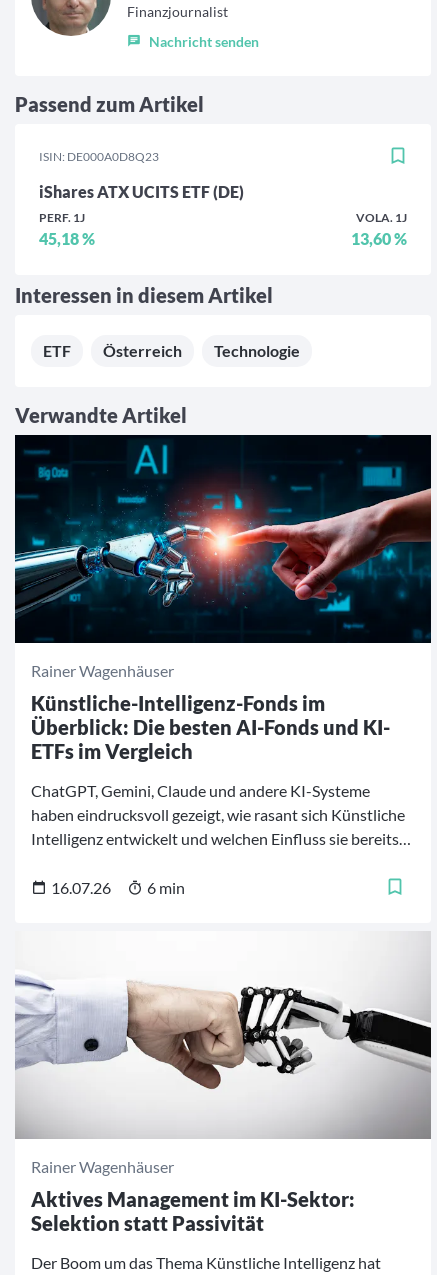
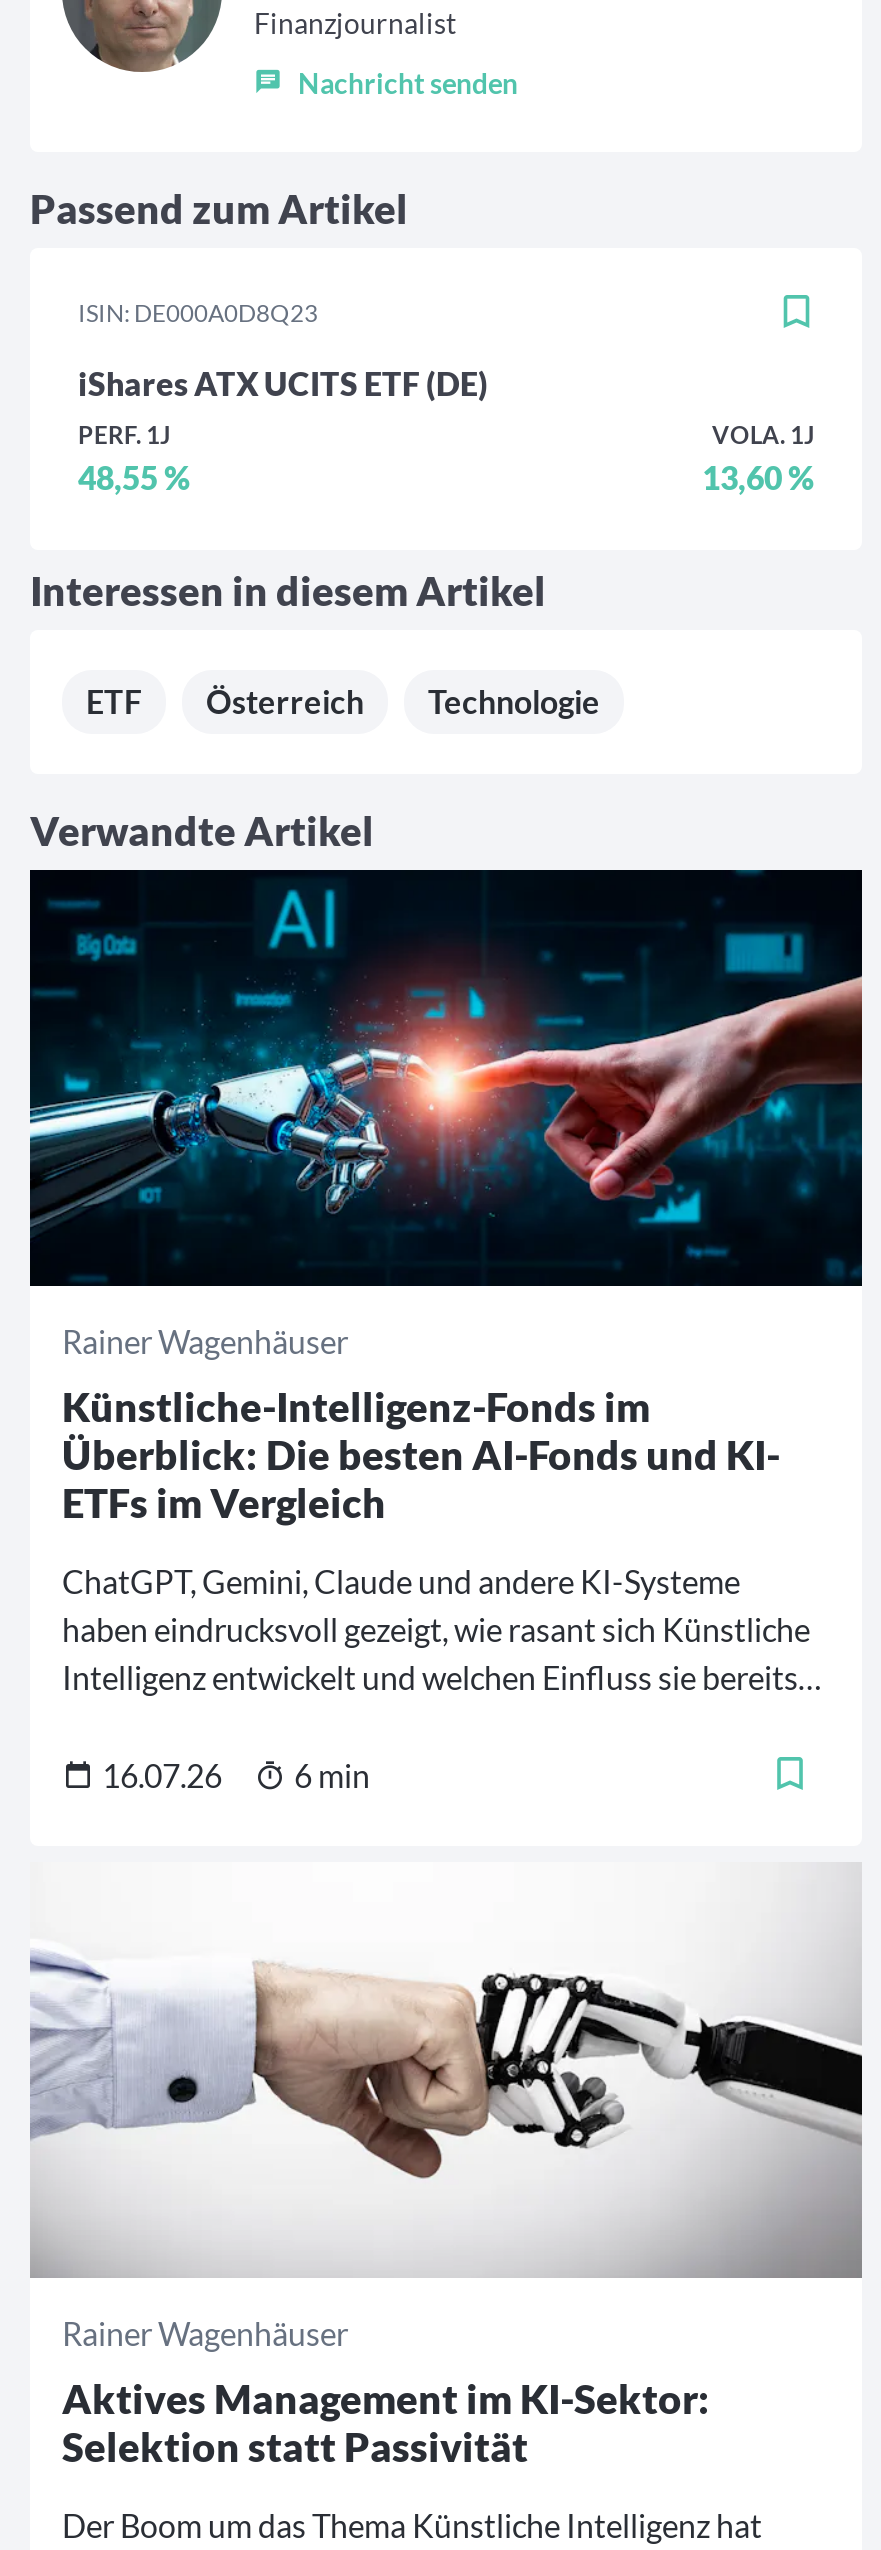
- 45,18 %
+ 48,55 %
